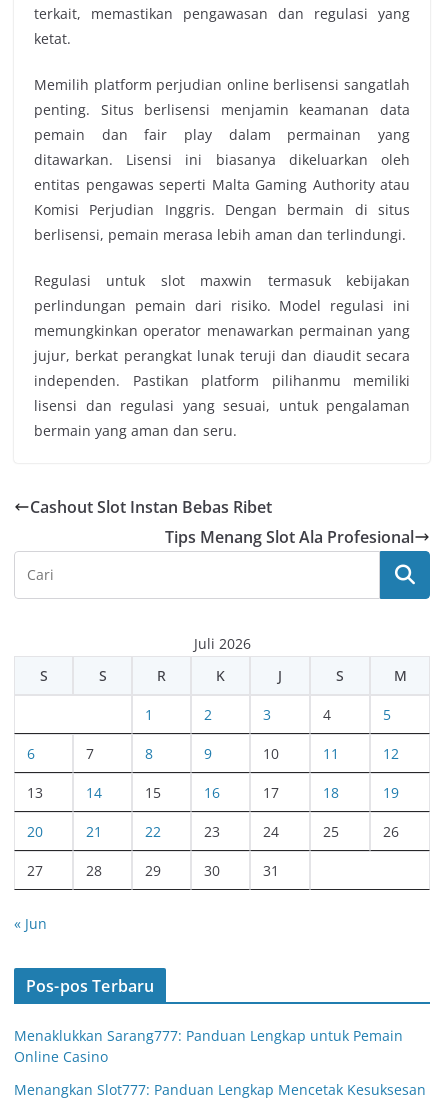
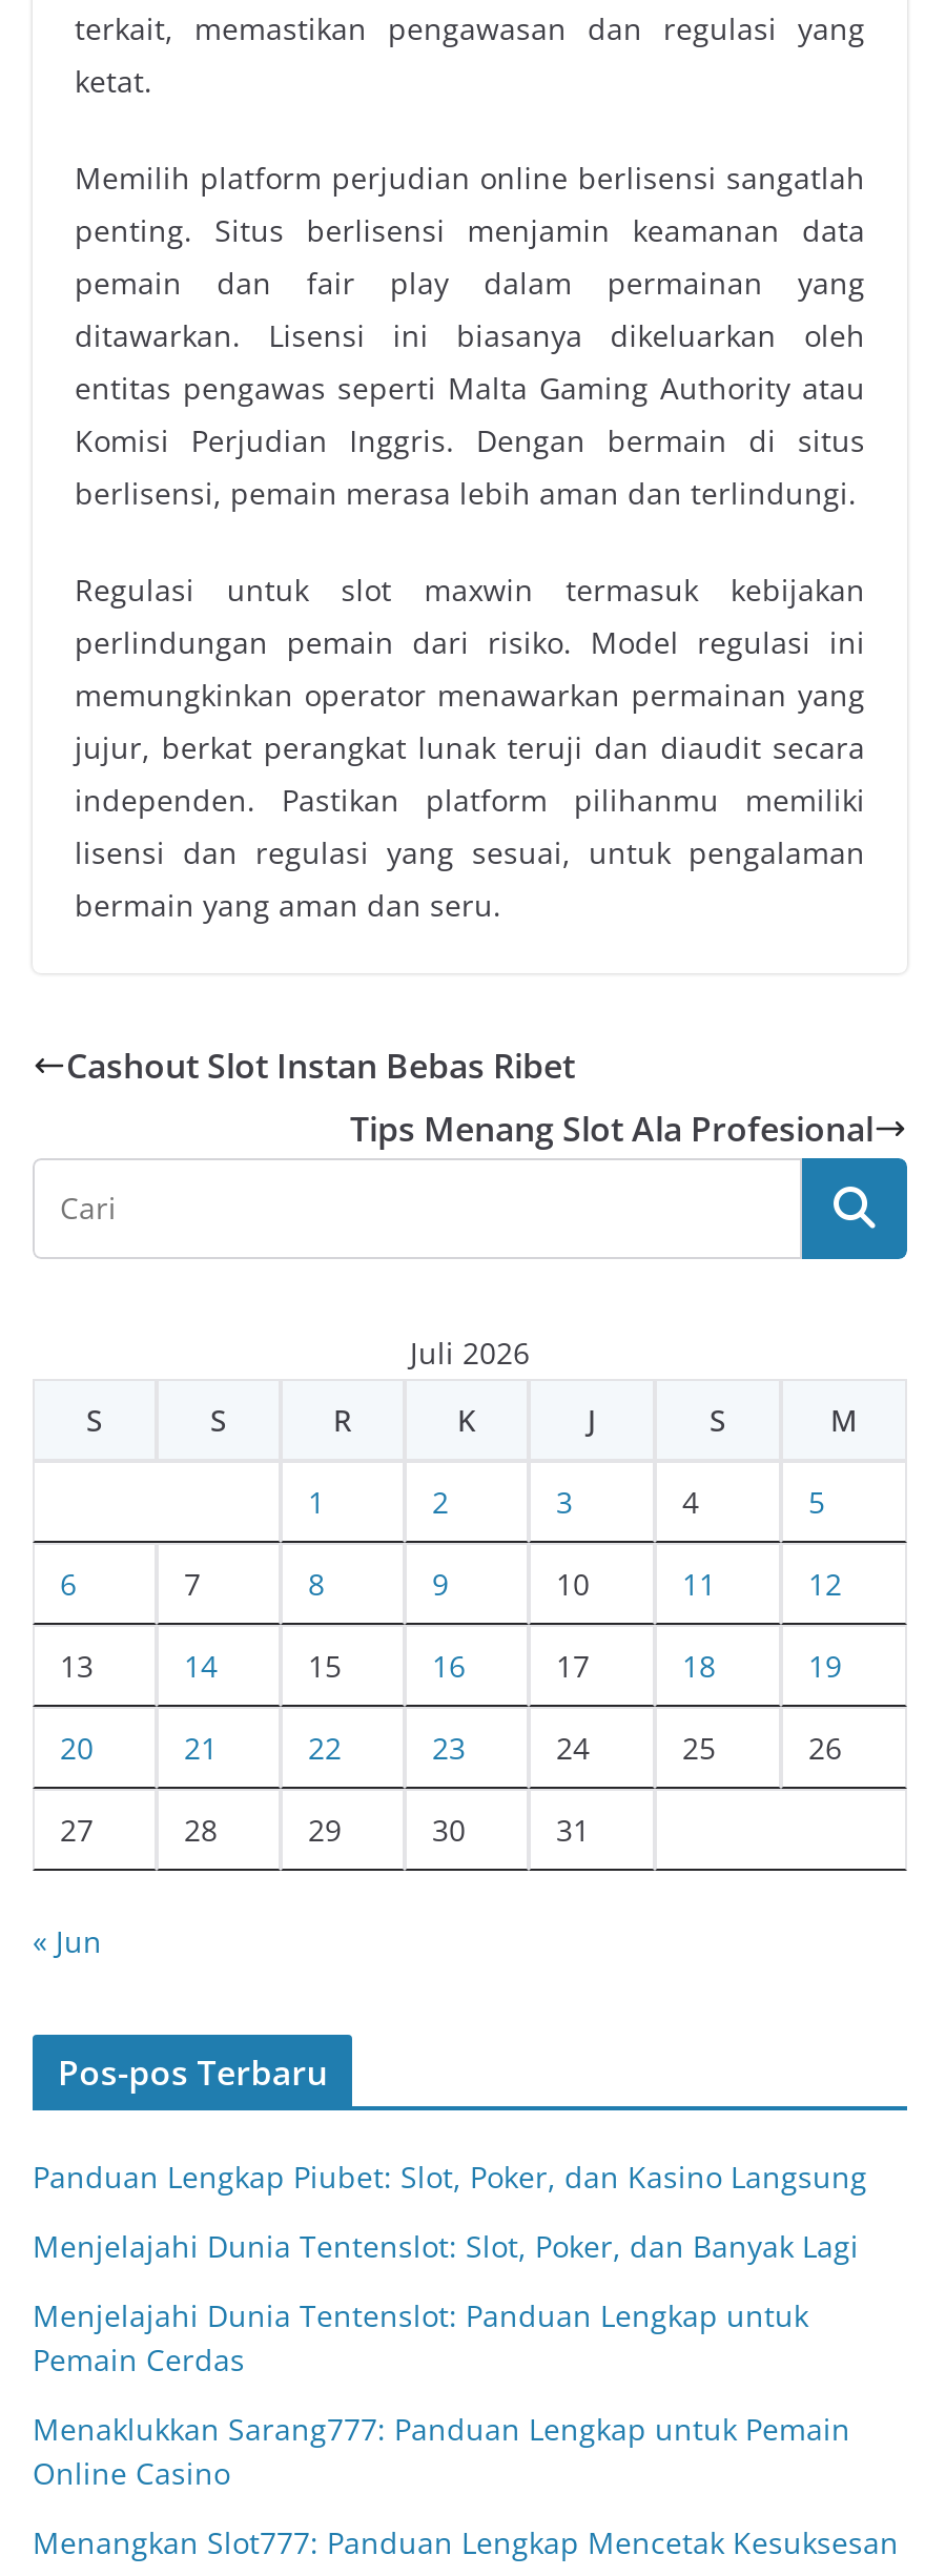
+ Panduan Lengkap Piubet: Slot, Poker, dan Kasino Langsung
+ Menjelajahi Dunia Tentenslot: Slot, Poker, dan Banyak Lagi
+ Menjelajahi Dunia Tentenslot: Panduan Lengkap untuk
+ Pemain Cerdas
